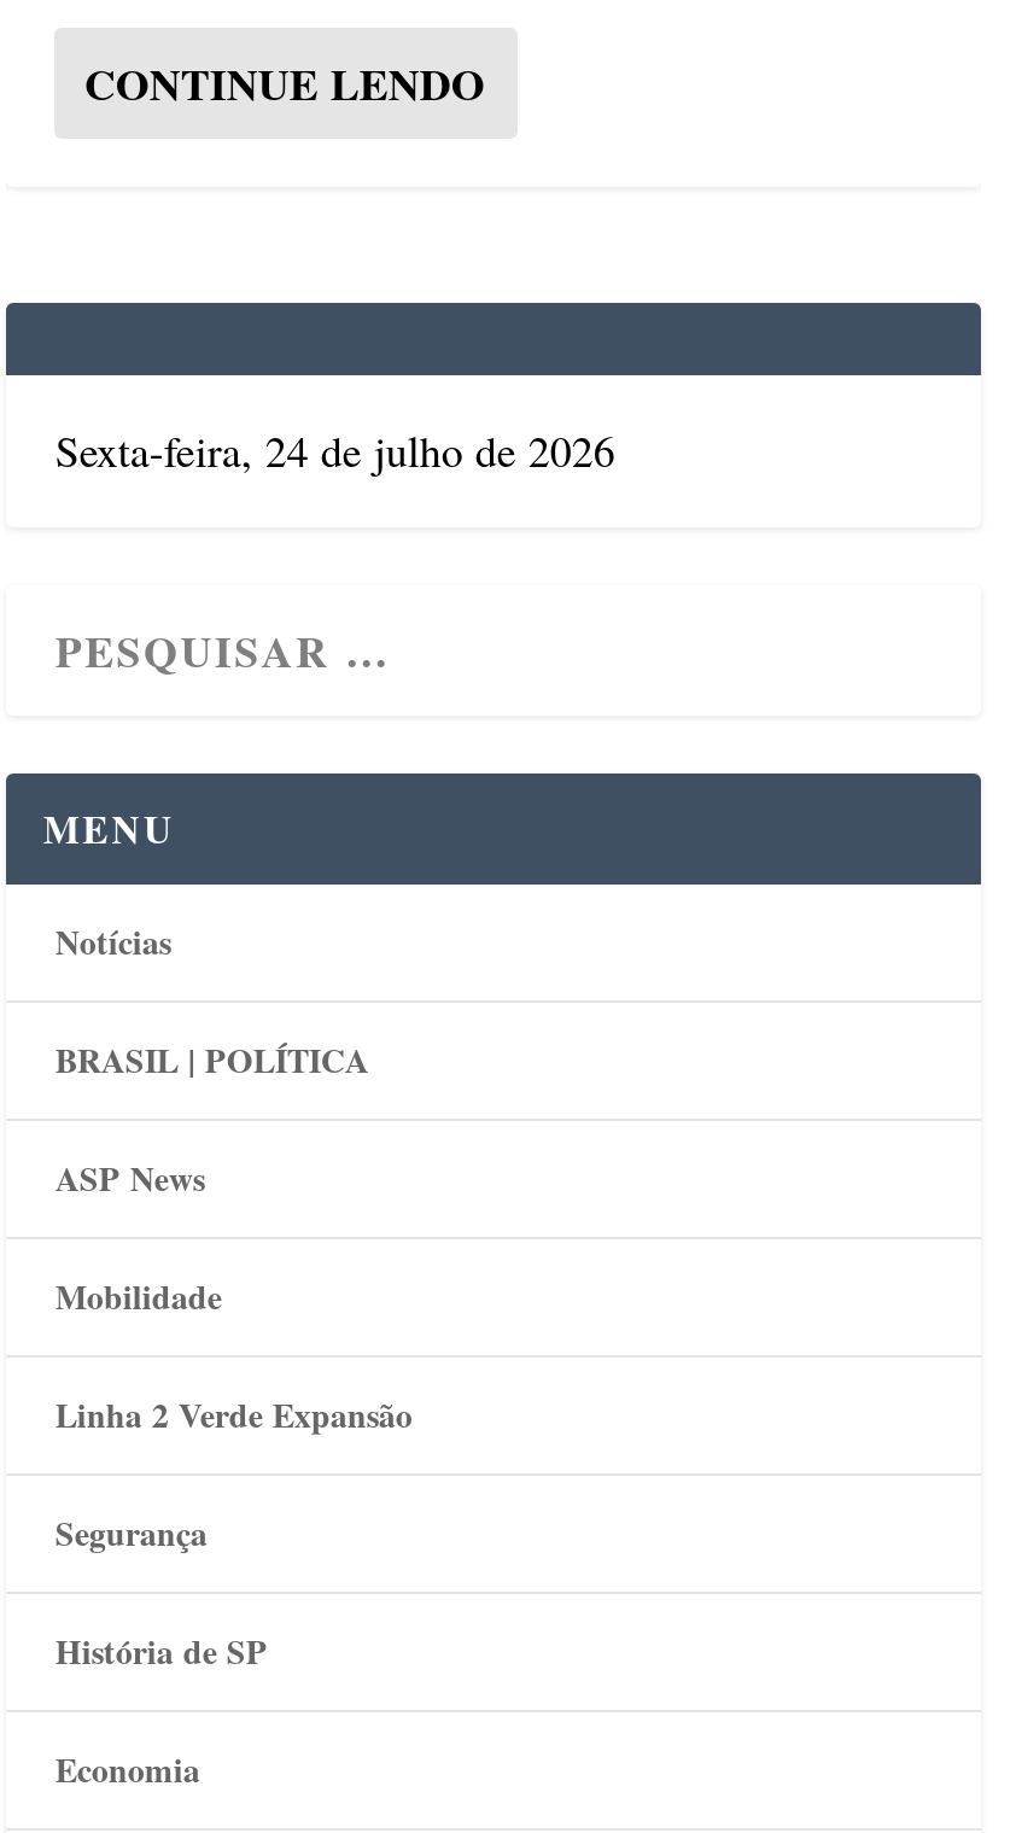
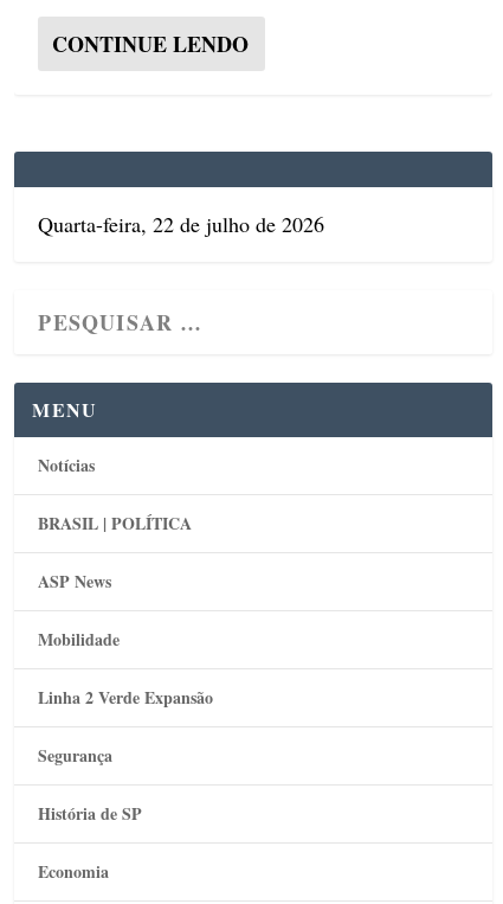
- Sexta-feira, 24 de julho de 2026
+ Quarta-feira, 22 de julho de 2026
